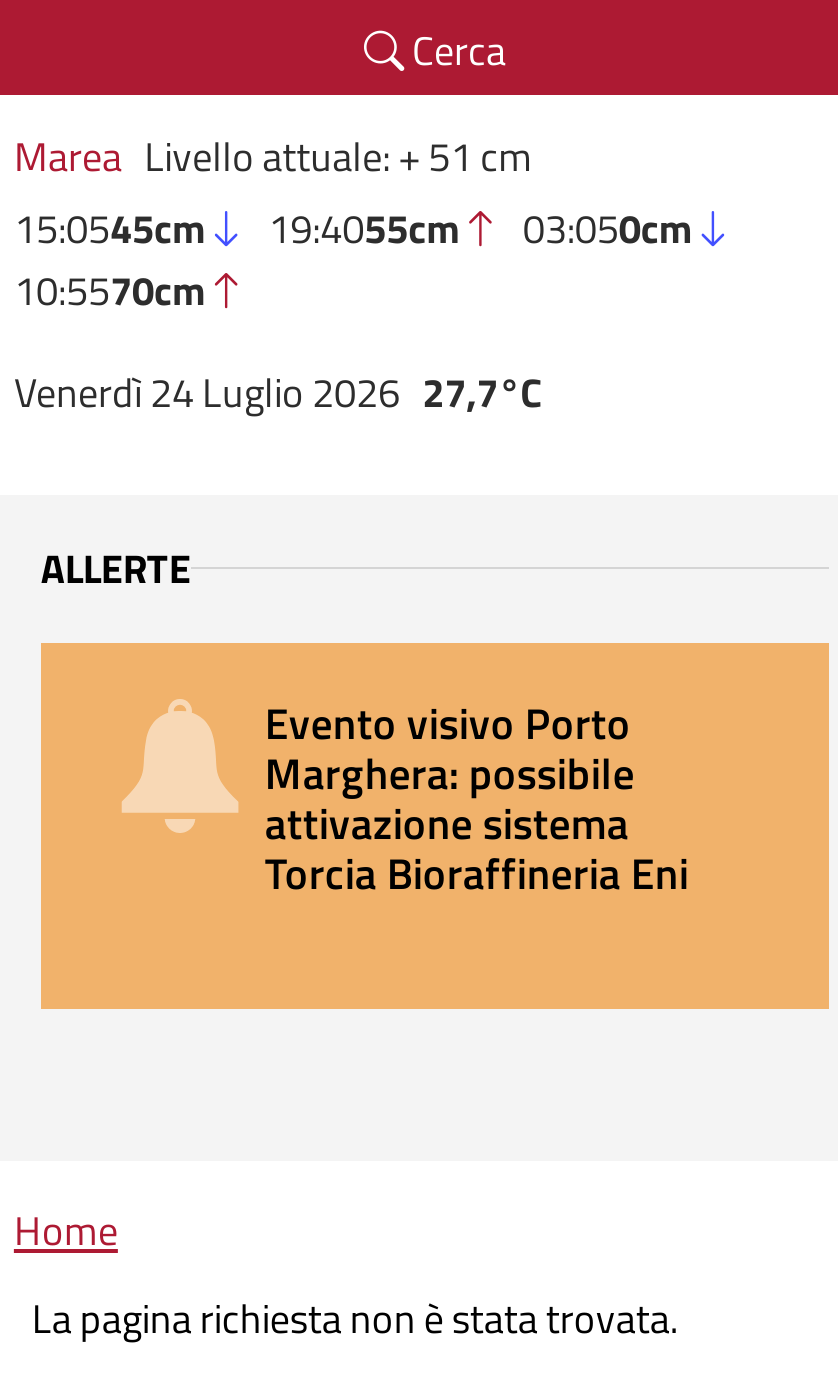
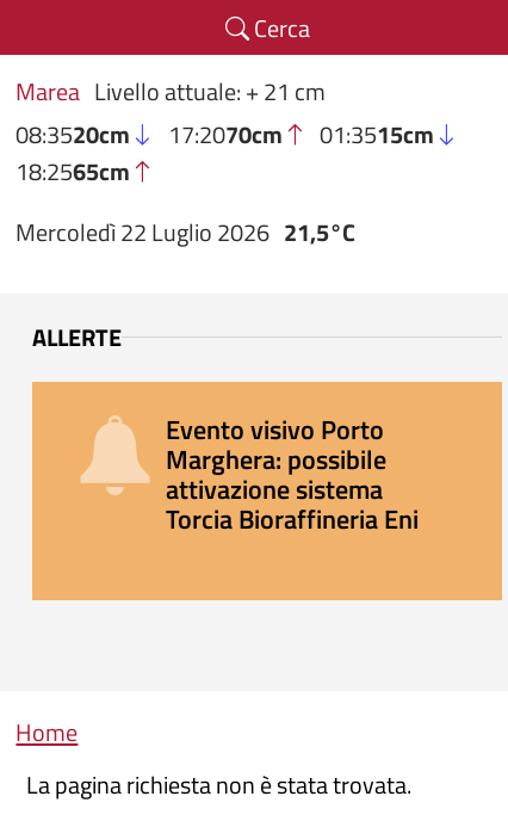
- Marea Livello attuale: + 51 cm
- 15:0545cm
- 19:4055cm
- 03:050cm
- 10:5570cm
+ Marea Livello attuale: + 21 cm
+ 08:3520cm
+ 17:2070cm
+ 01:3515cm
+ 18:2565cm

- Venerdì 24 Luglio 2026 27,7°C
+ Mercoledì 22 Luglio 2026 21,5°C
